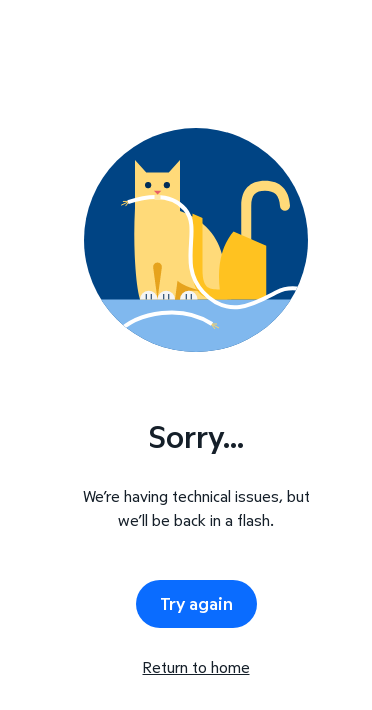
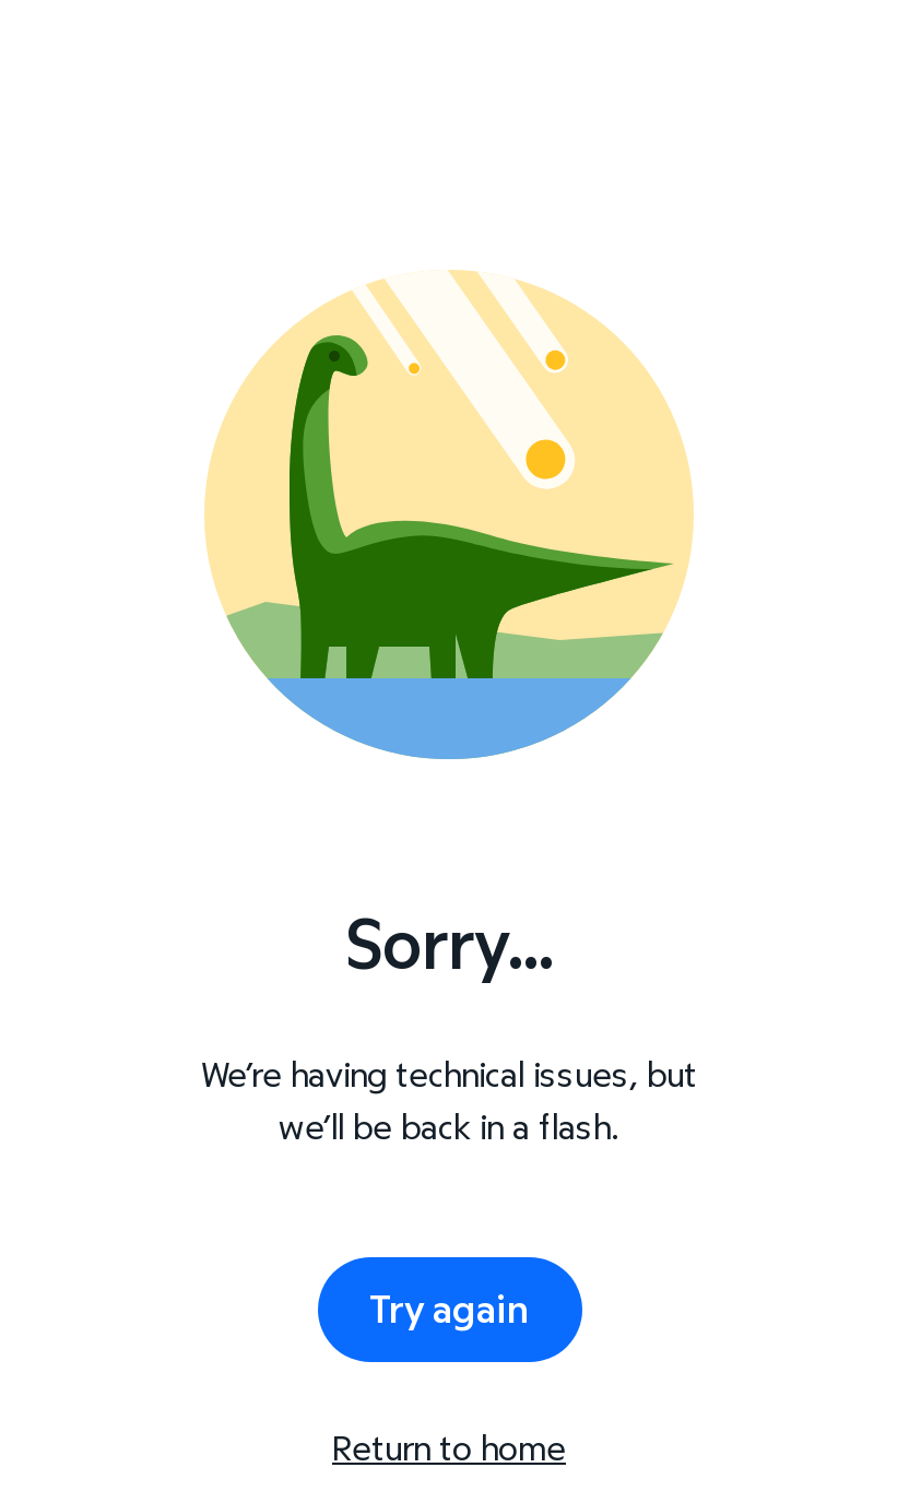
- [image]
+ [image]
